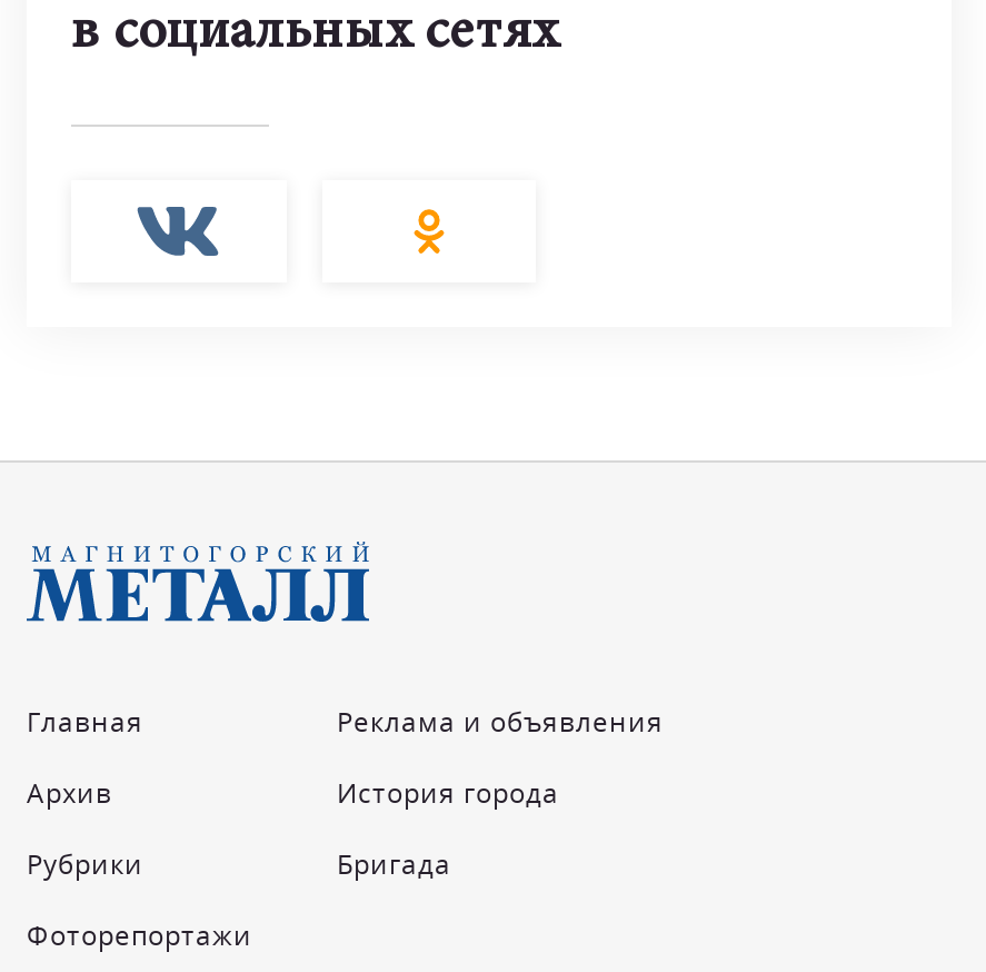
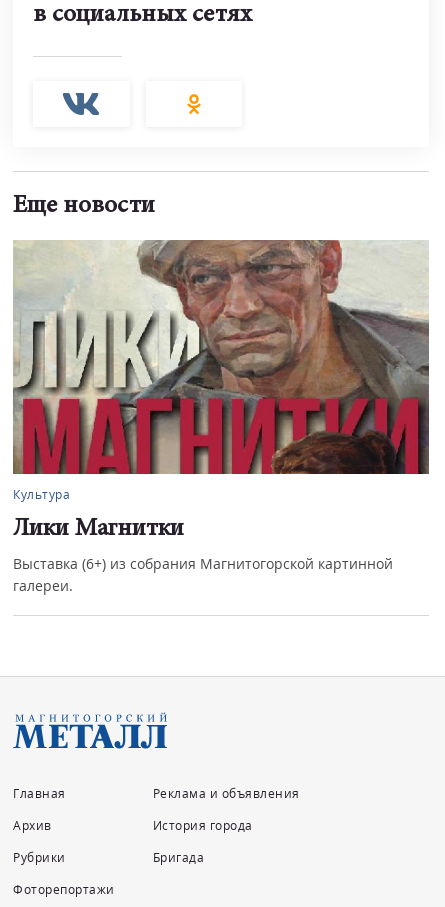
+ [image]
+ Культура
+ Лики Магнитки
+ Выставка (6+) из собрания Магнитогорской картинной
+ галереи.

+ Еще новости
